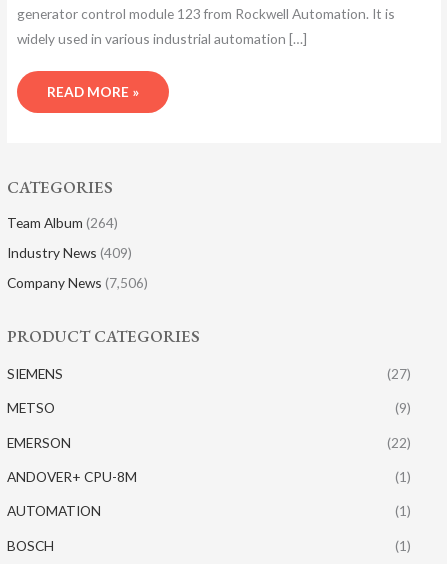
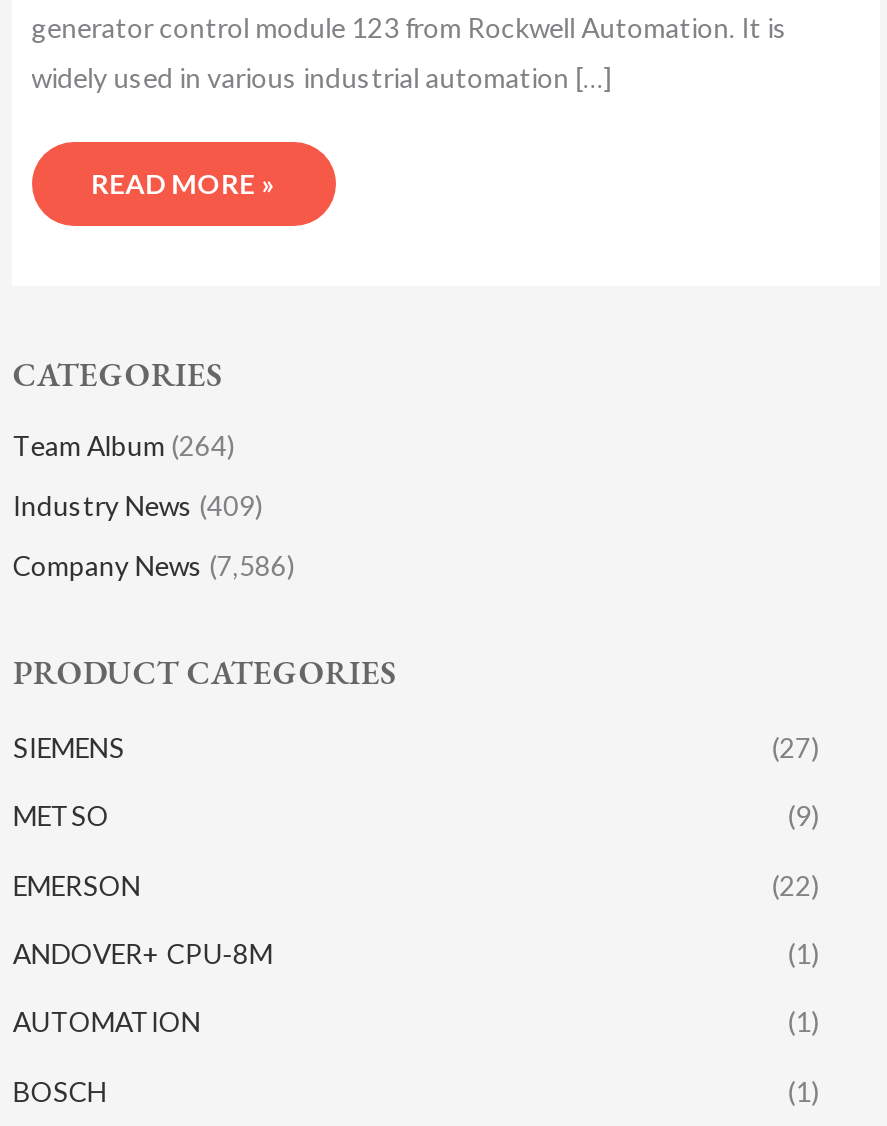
- Company News (7,506)
+ Company News (7,586)
